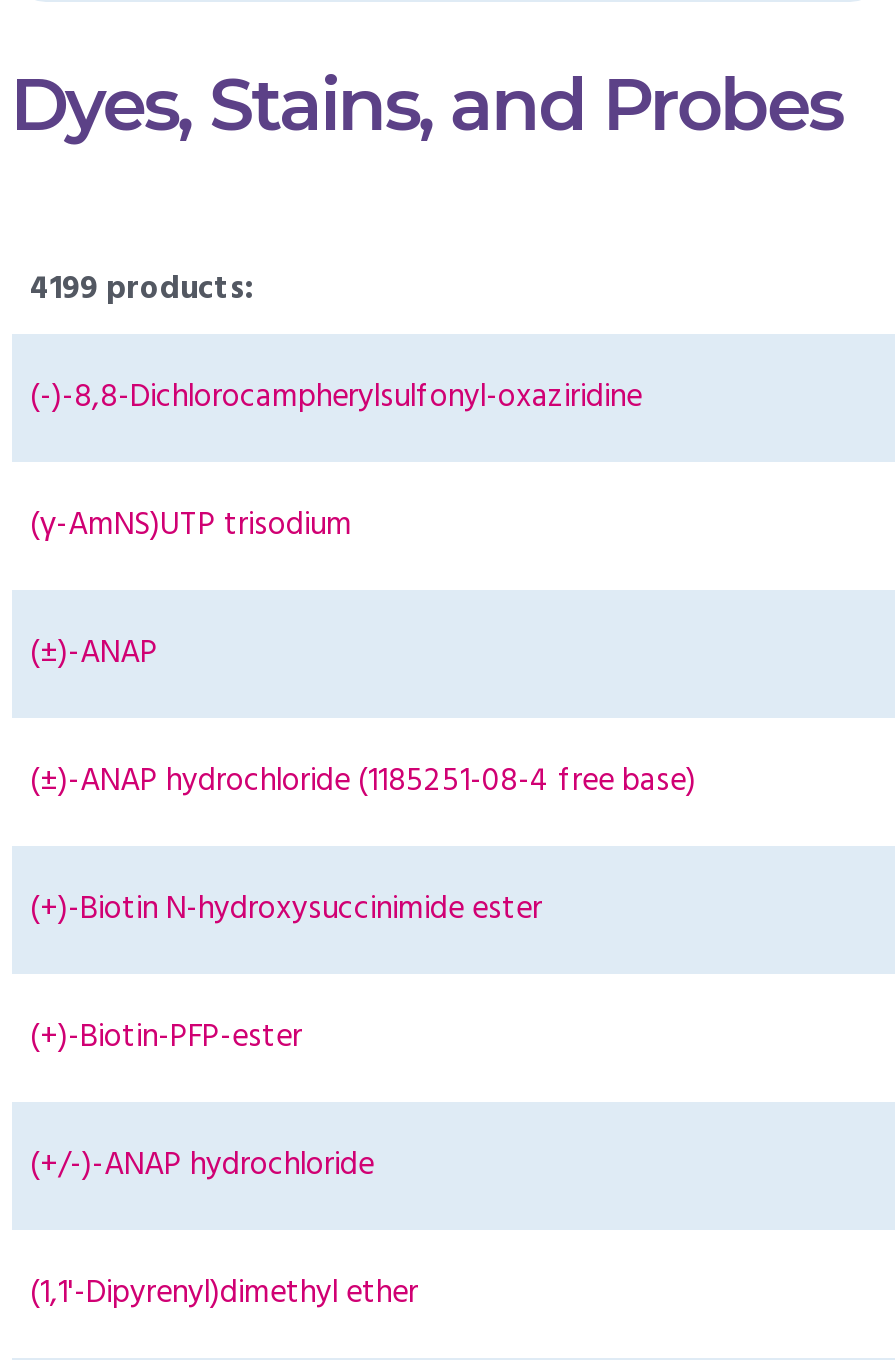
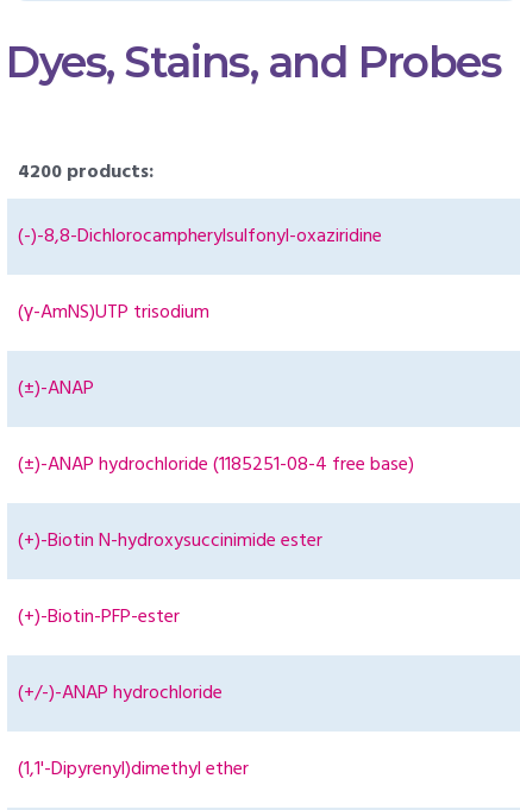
- 4199 products:
+ 4200 products:
